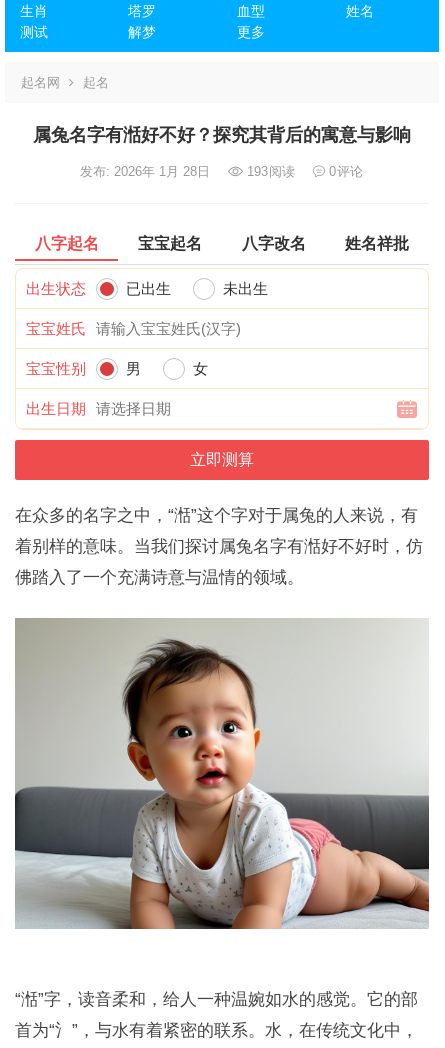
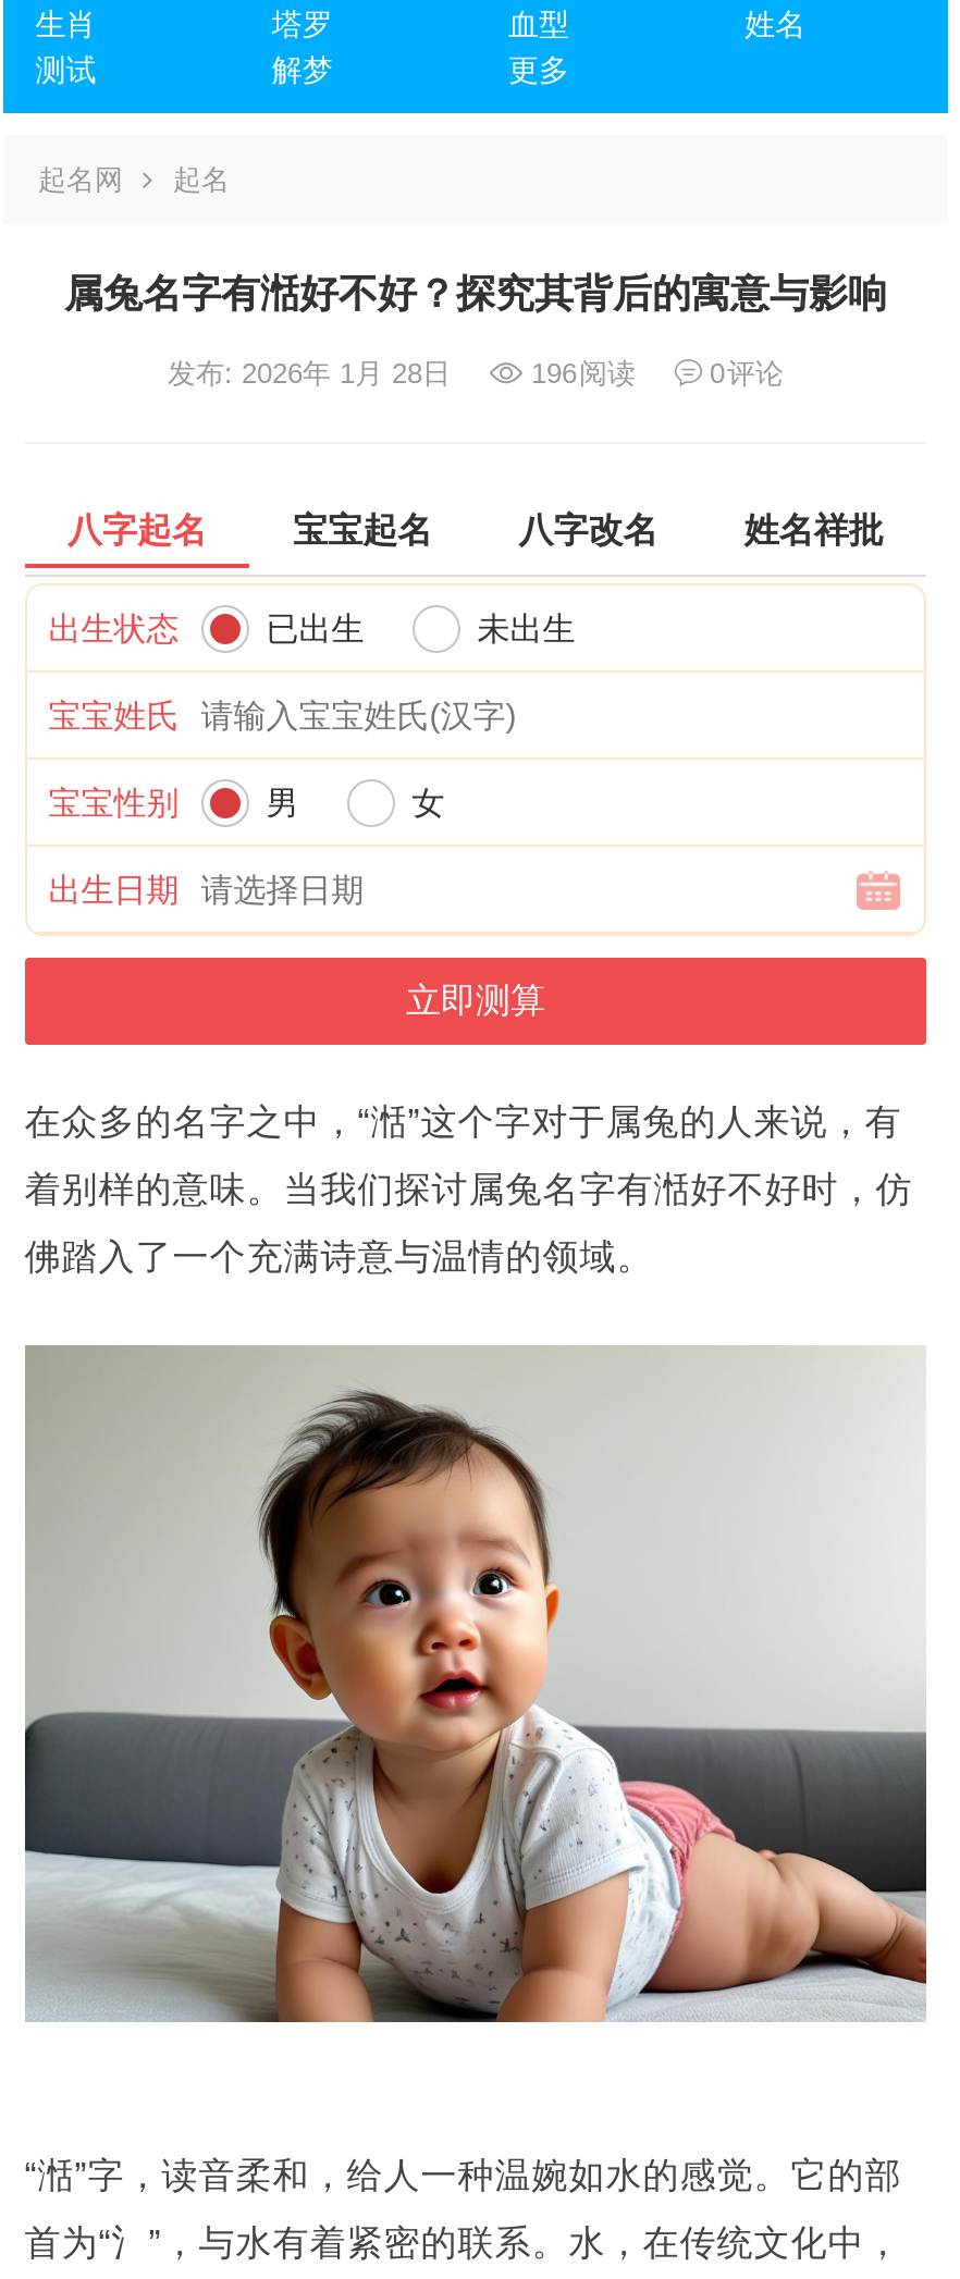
- 发布: 2026年 1月 28日 193阅读 0评论
+ 发布: 2026年 1月 28日 196阅读 0评论
